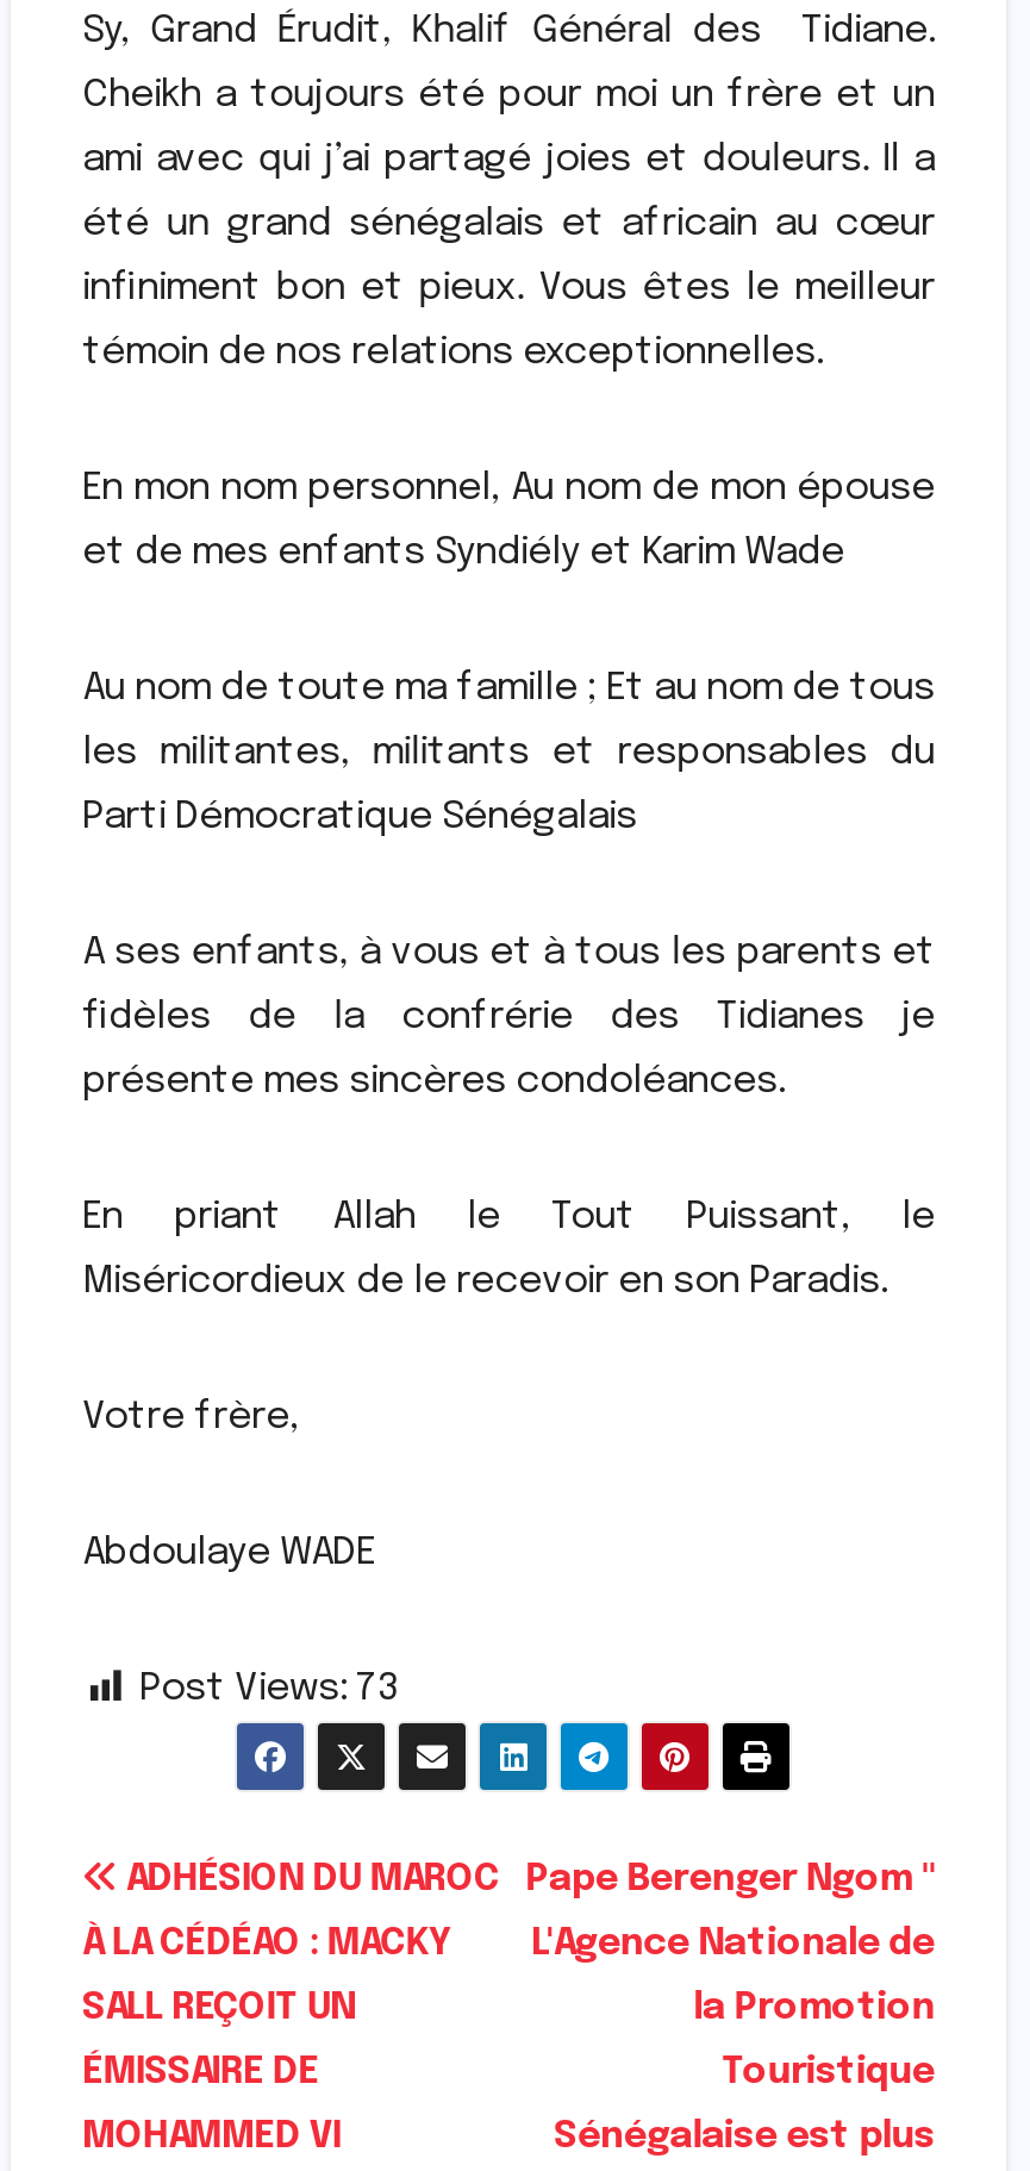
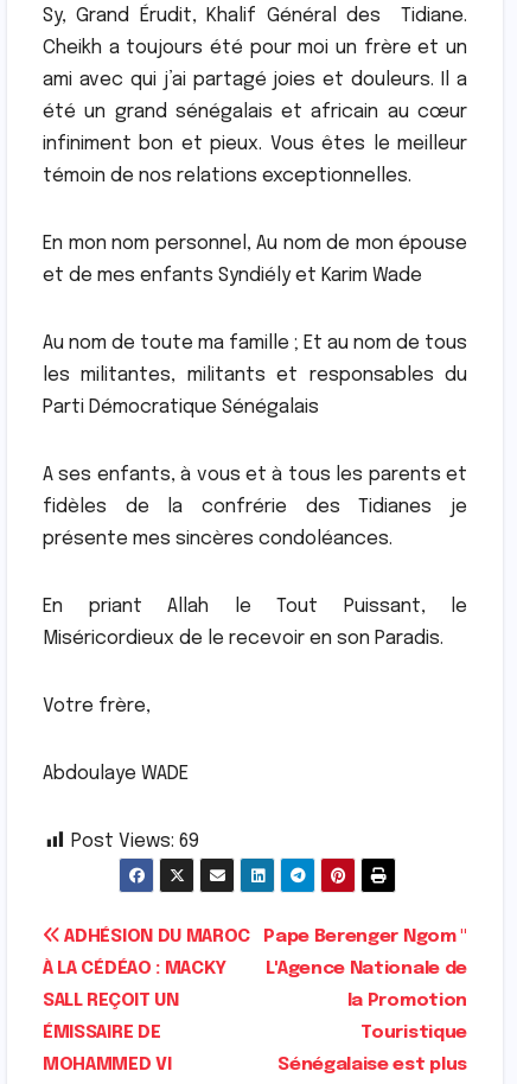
- Post Views: 73
+ Post Views: 69
